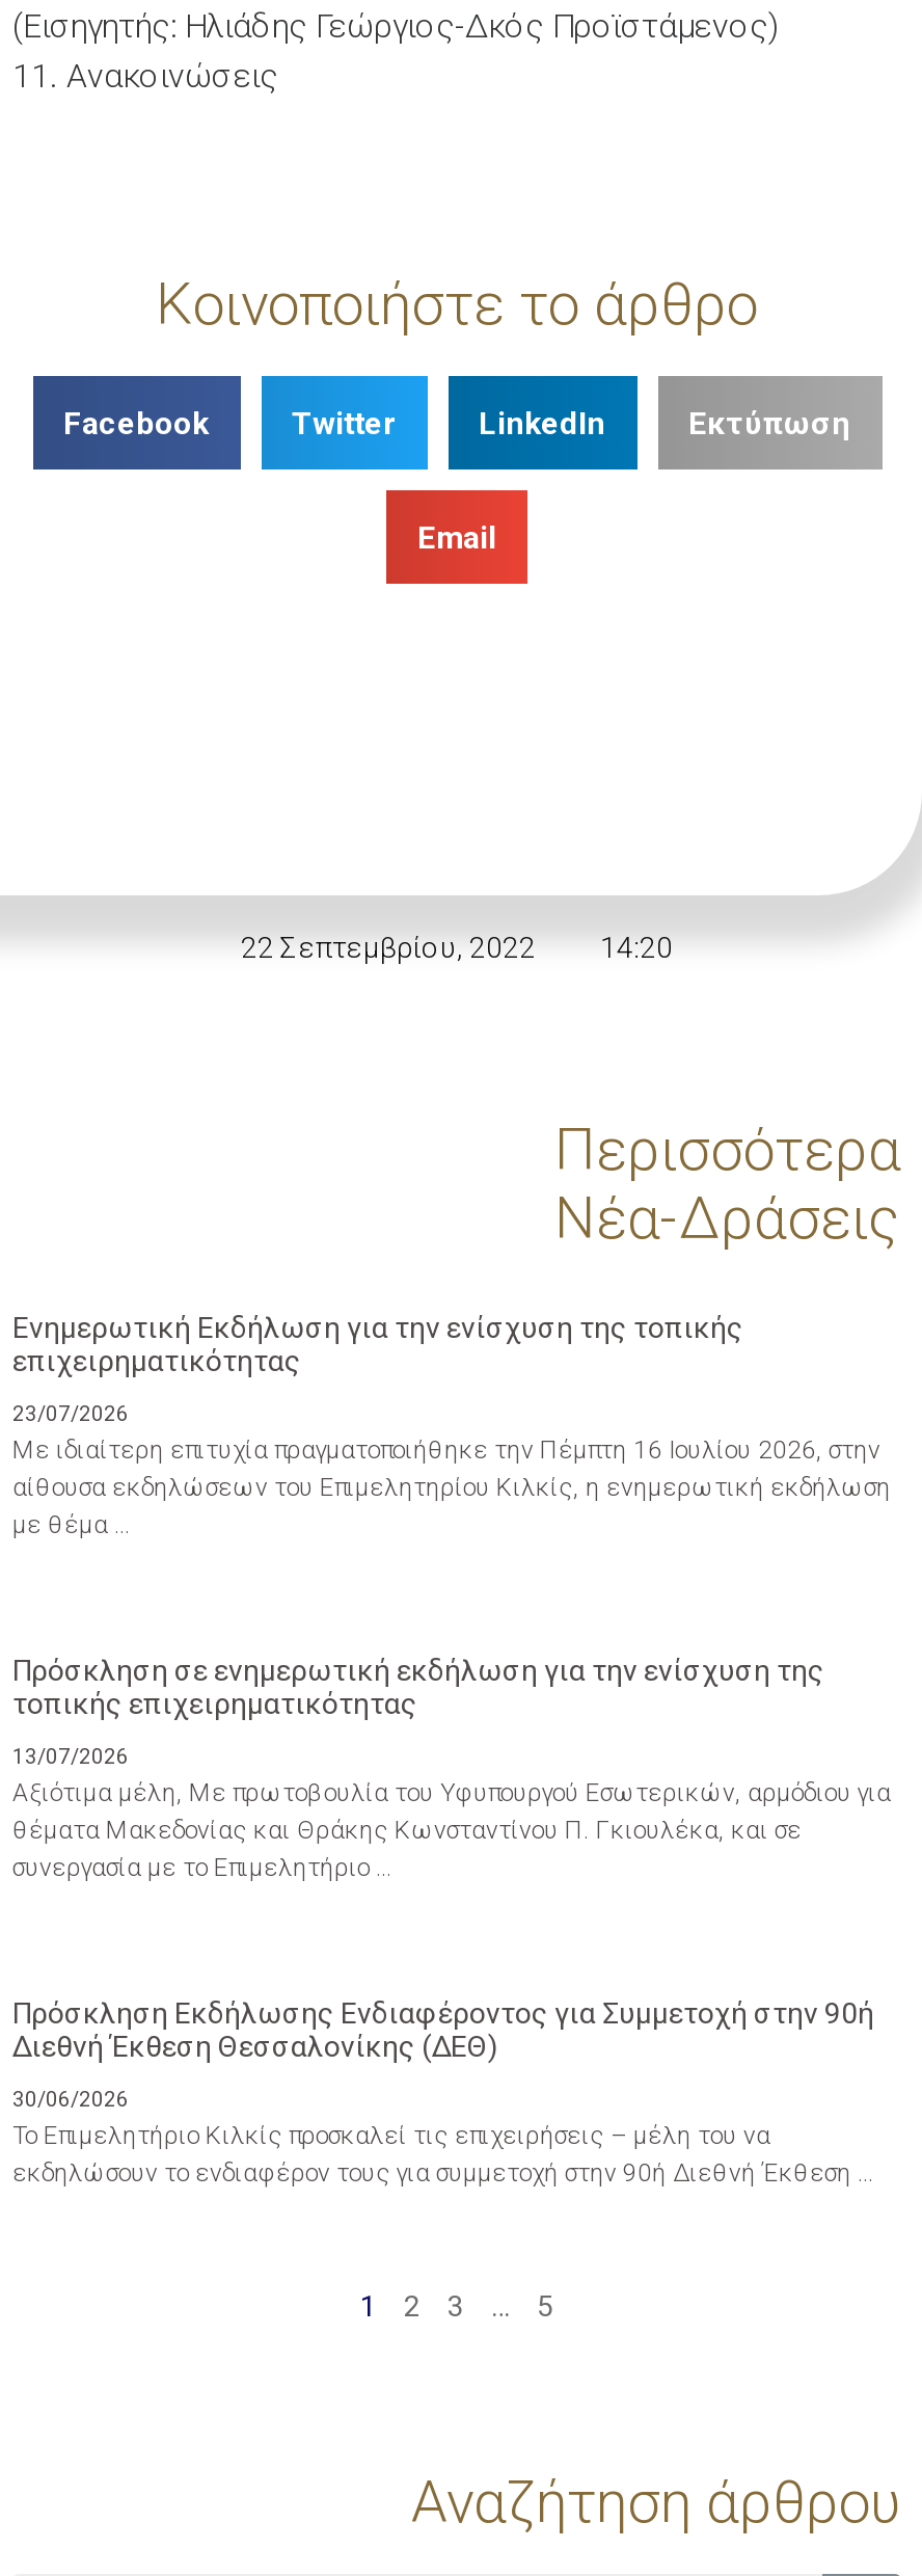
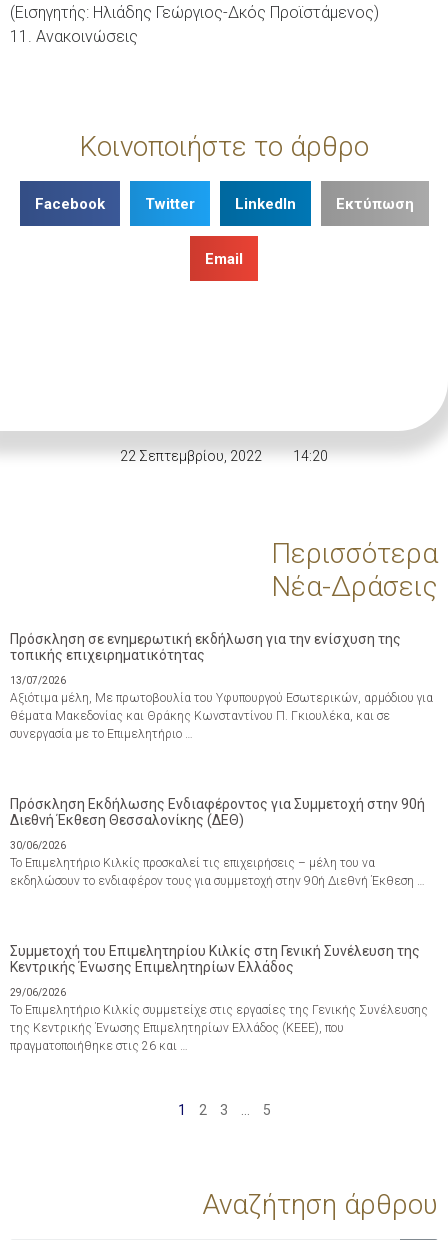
- Ενημερωτική Εκδήλωση για την ενίσχυση της τοπικής
- επιχειρηματικότητας
- 23/07/2026
- Με ιδιαίτερη επιτυχία πραγματοποιήθηκε την Πέμπτη 16 Ιουλίου 2026, στην
- αίθουσα εκδηλώσεων του Επιμελητηρίου Κιλκίς, η ενημερωτική εκδήλωση
- με θέμα …

moved up: Πρόσκληση σε ενημερωτική εκδήλωση για την ενίσχυση της | τοπικής επιχειρηματικότητας | 13/07/2026 | ... | Το Επιμελητήριο Κιλκίς προσκαλεί τις επιχειρήσεις – μέλη του να | εκδηλώσουν το ενδιαφέρον τους για συμμετοχή στην 90ή Διεθνή Έκθεση …

+ Συμμετοχή του Επιμελητηρίου Κιλκίς στη Γενική Συνέλευση της
+ Κεντρικής Ένωσης Επιμελητηρίων Ελλάδος
+ 29/06/2026
+ Το Επιμελητήριο Κιλκίς συμμετείχε στις εργασίες της Γενικής Συνέλευσης
+ της Κεντρικής Ένωσης Επιμελητηρίων Ελλάδος (ΚΕΕΕ), που
+ πραγματοποιήθηκε στις 26 και …
